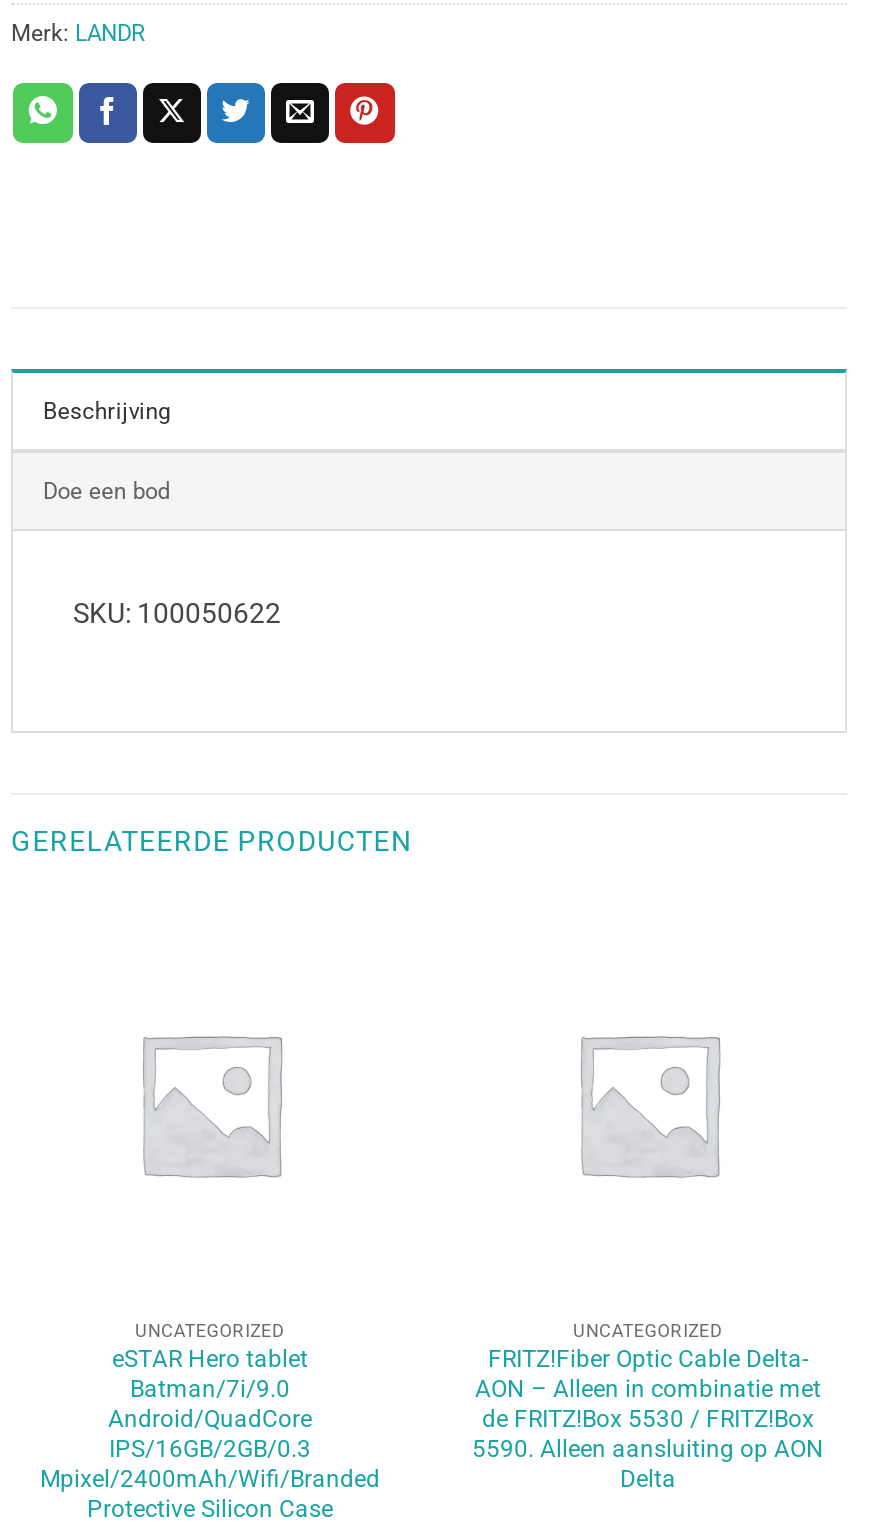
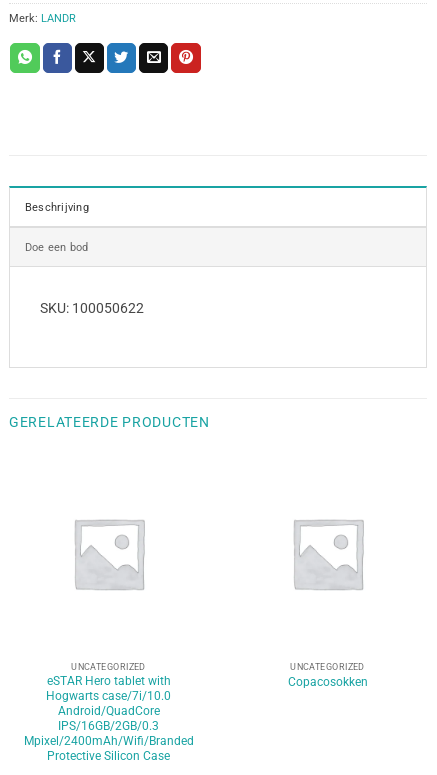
- eSTAR Hero tablet
- Batman/7i/9.0
+ eSTAR Hero tablet with
+ Hogwarts case/7i/10.0

- FRITZ!Fiber Optic Cable Delta-
- AON – Alleen in combinatie met
- de FRITZ!Box 5530 / FRITZ!Box
- 5590. Alleen aansluiting op AON
- Delta
+ Copacosokken
